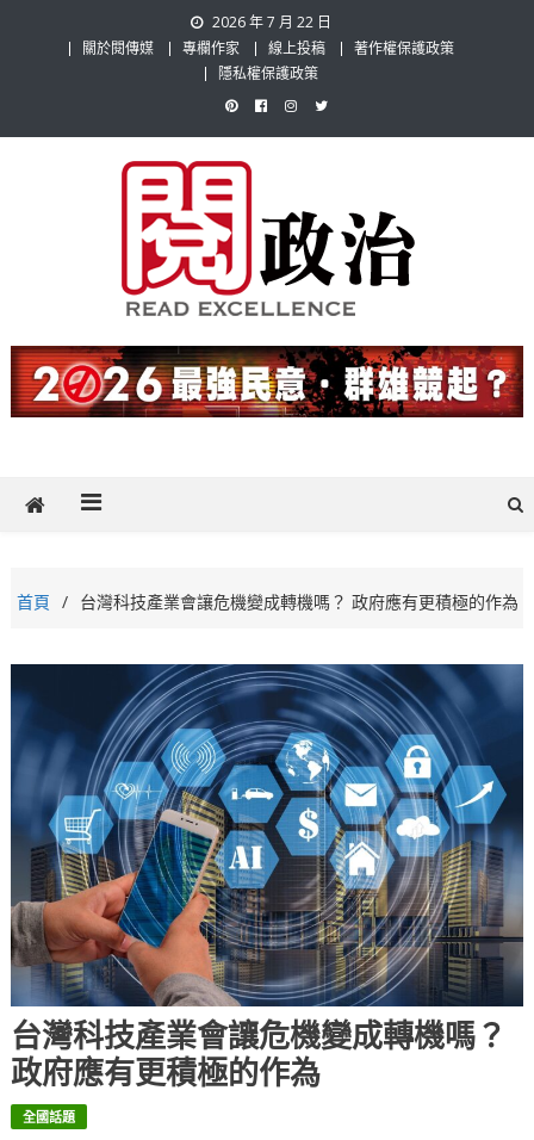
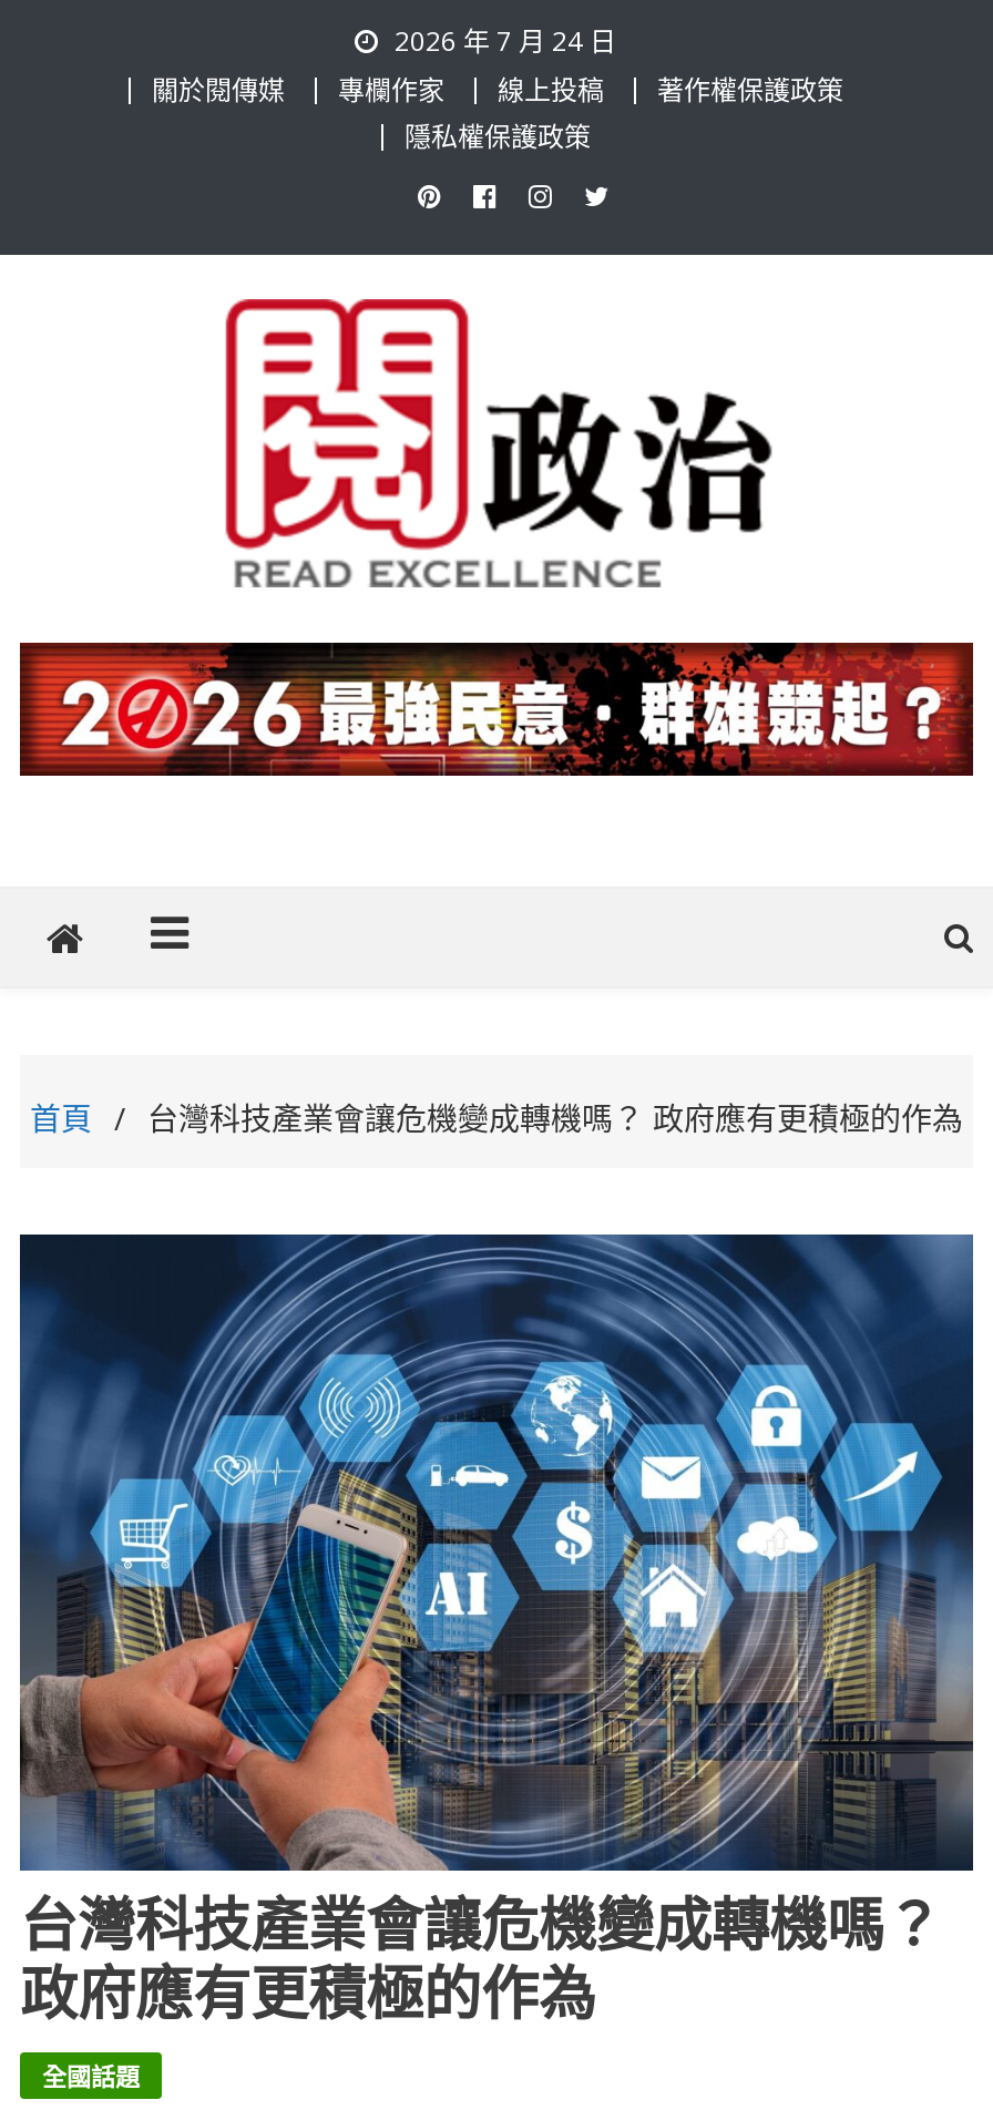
- 2026 年 7 月 22 日
+ 2026 年 7 月 24 日
